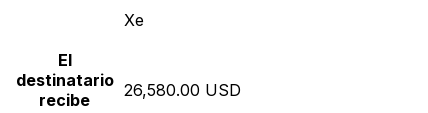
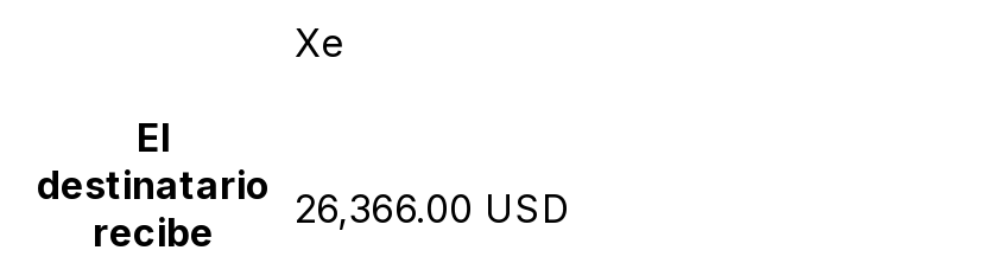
- destinatario recibe 26,580.00 USD
+ destinatario recibe 26,366.00 USD
